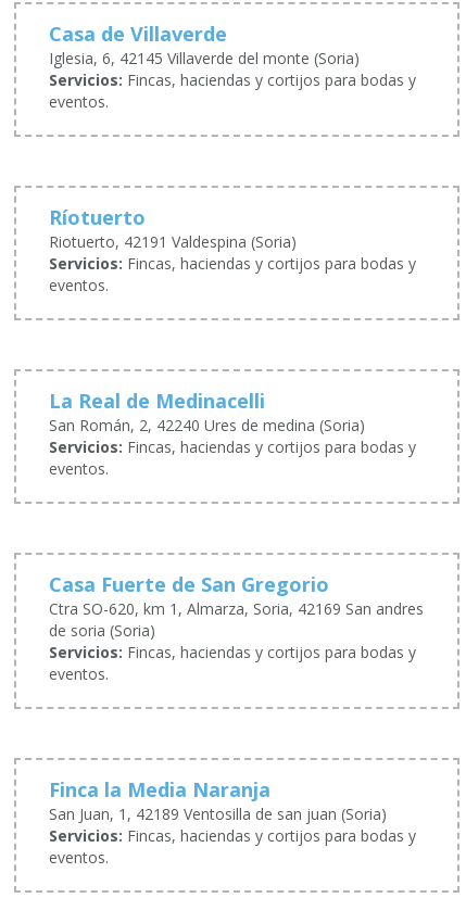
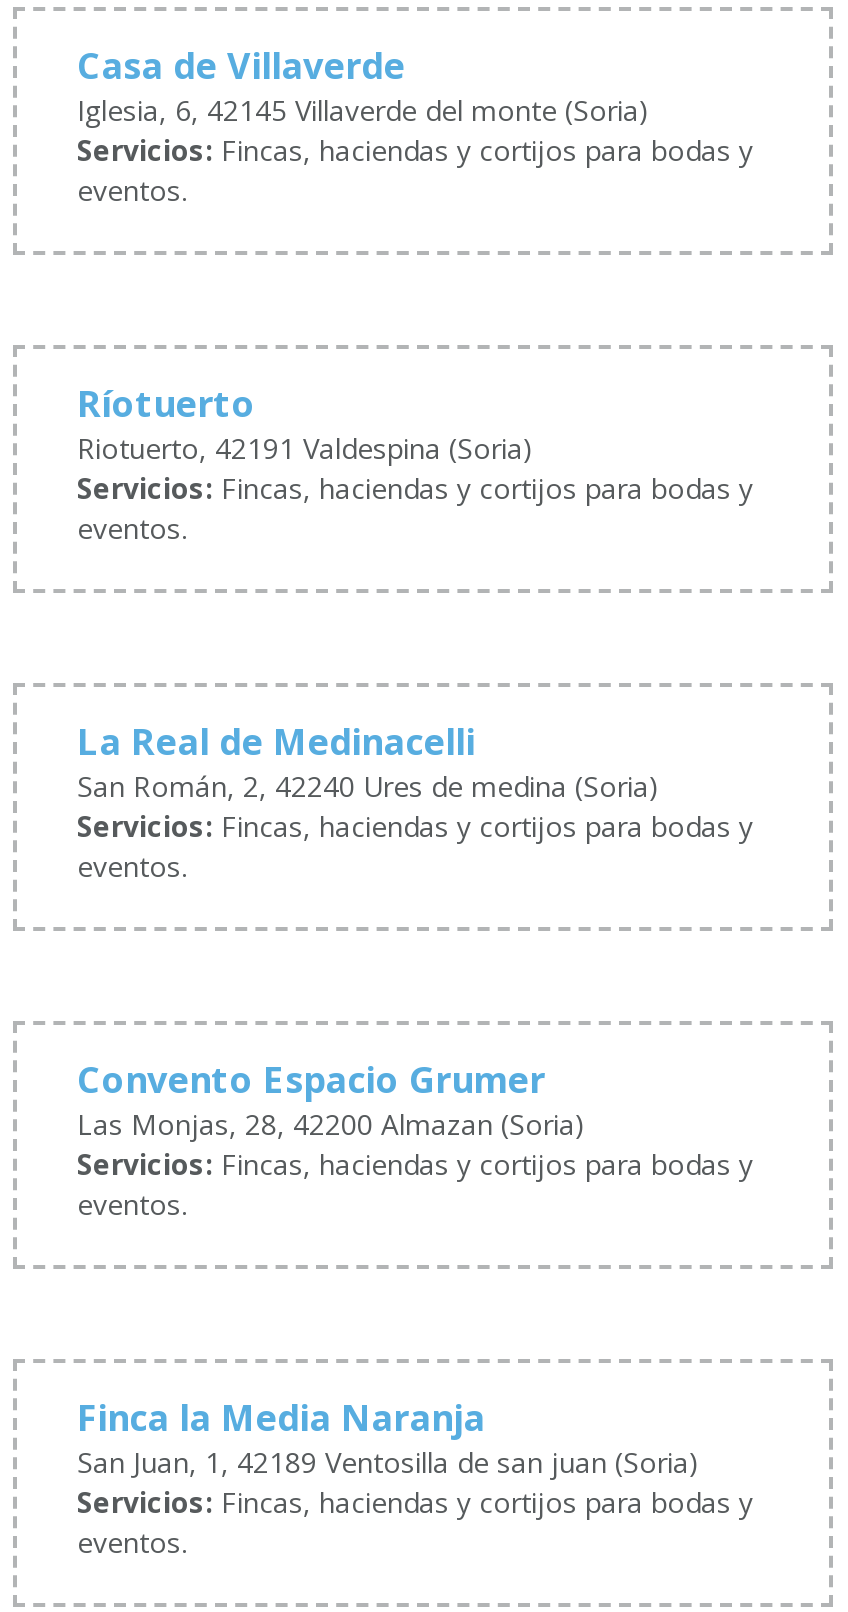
- Casa Fuerte de San Gregorio
- Ctra SO-620, km 1, Almarza, Soria, 42169 San andres
- de soria (Soria)
+ Convento Espacio Grumer
+ Las Monjas, 28, 42200 Almazan (Soria)
